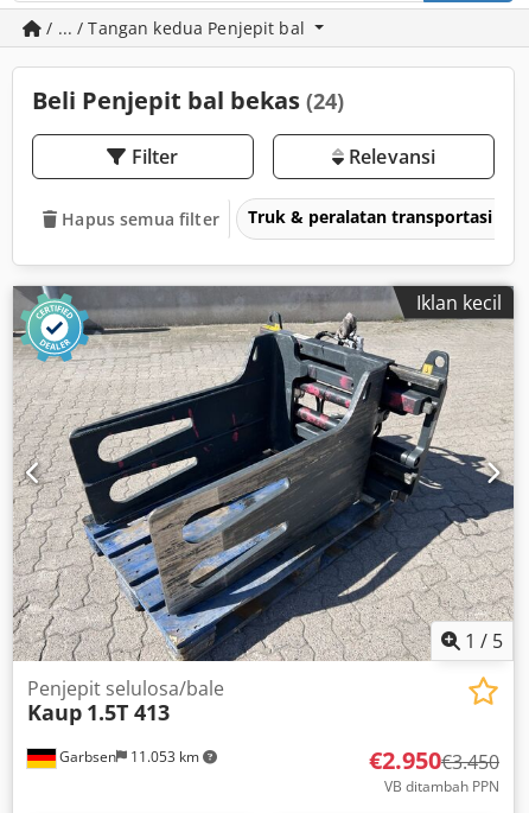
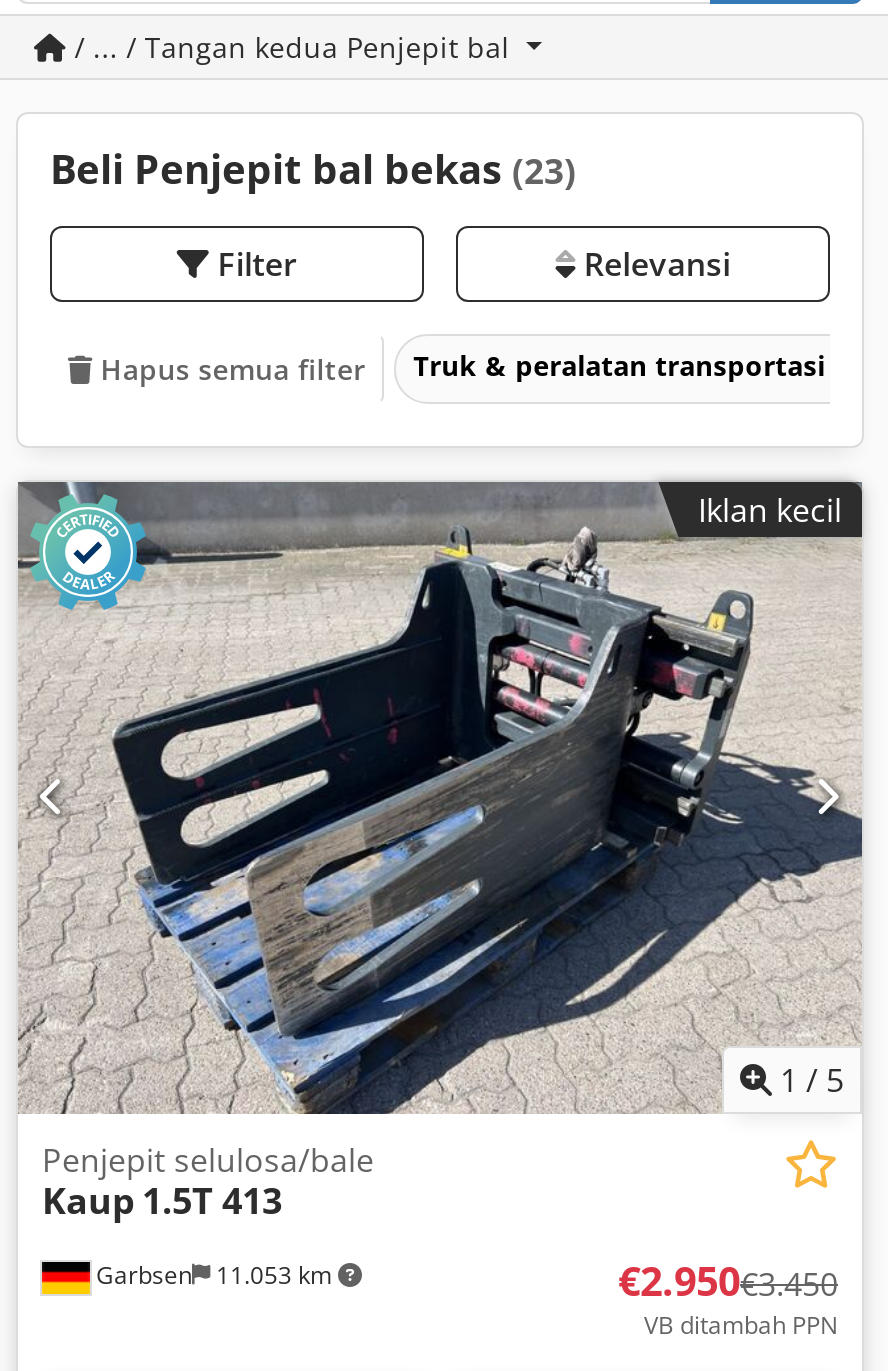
- Beli Penjepit bal bekas (24)
+ Beli Penjepit bal bekas (23)
